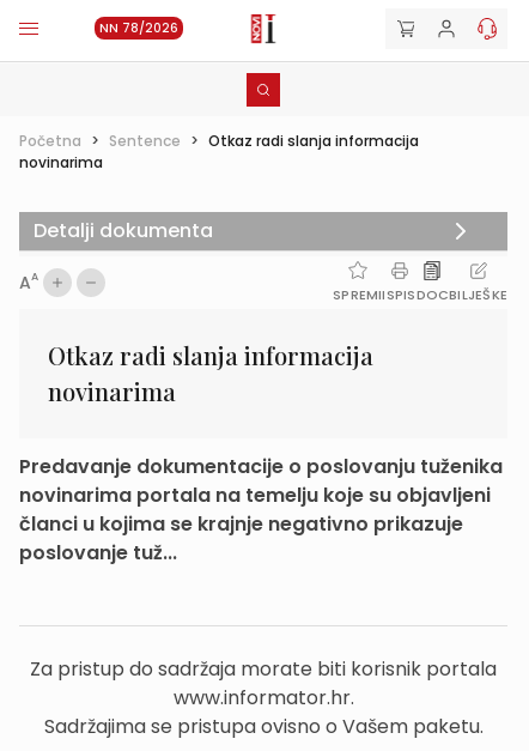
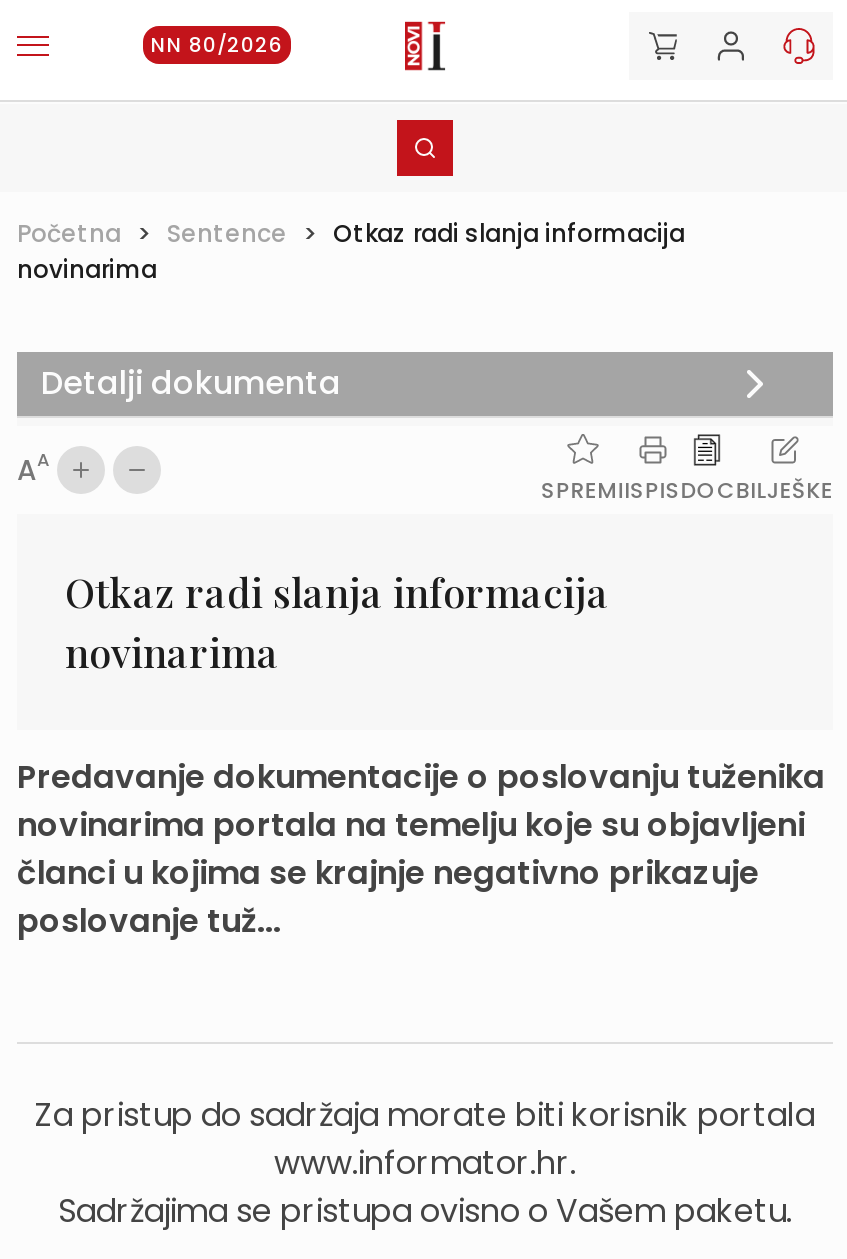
- NN 78/2026
+ NN 80/2026
